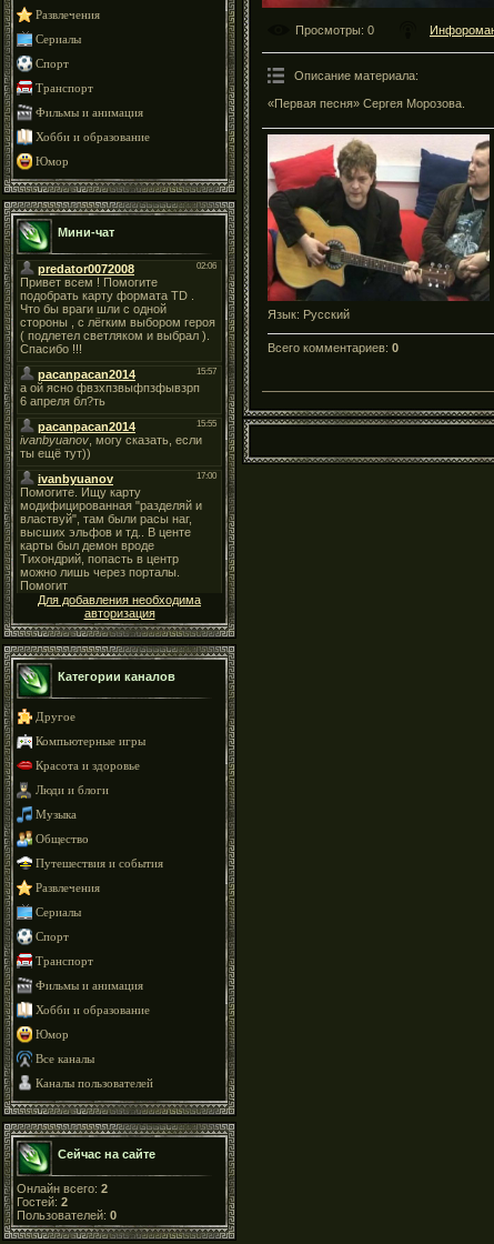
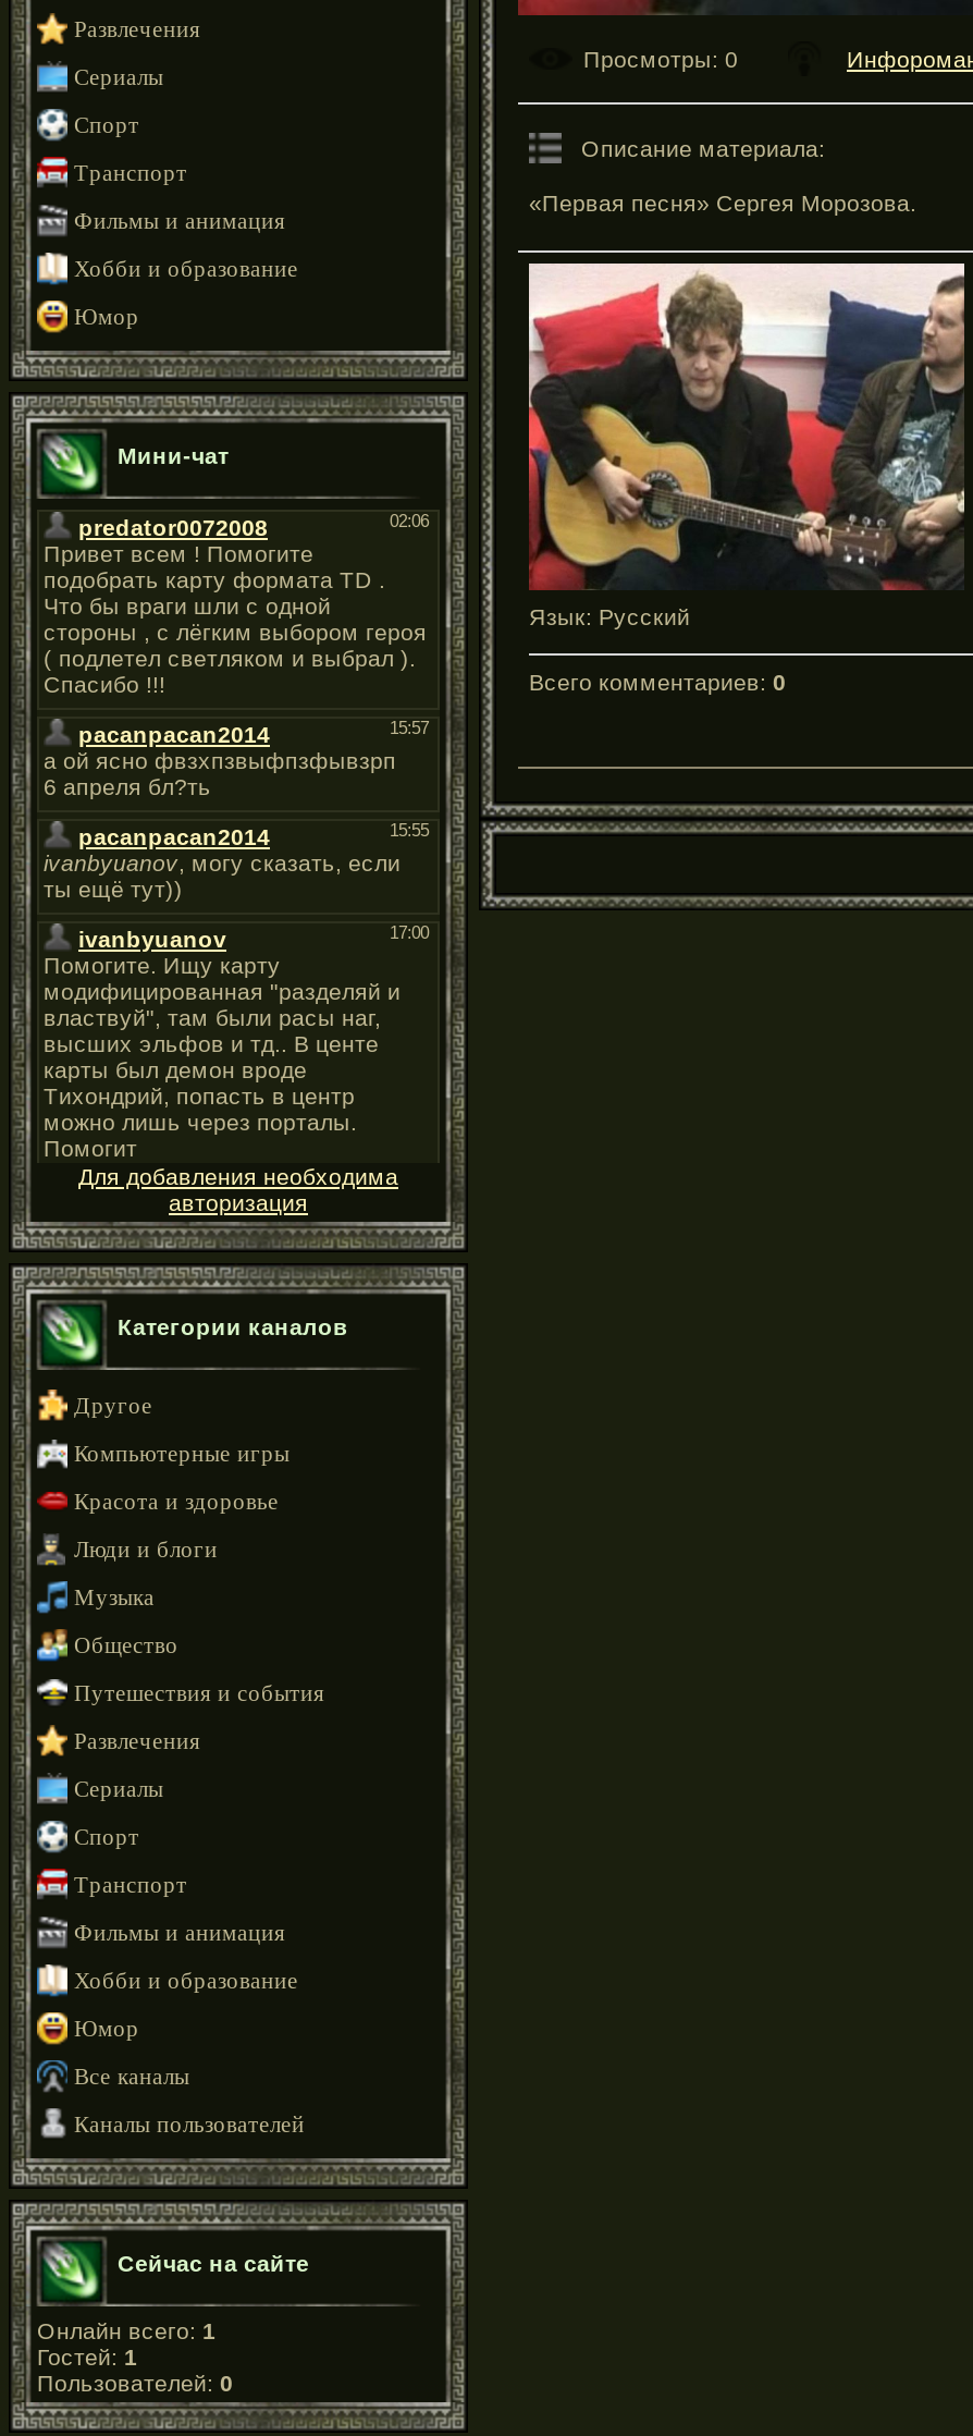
- Онлайн всего: 2
+ Онлайн всего: 1

- Гостей: 2
+ Гостей: 1
